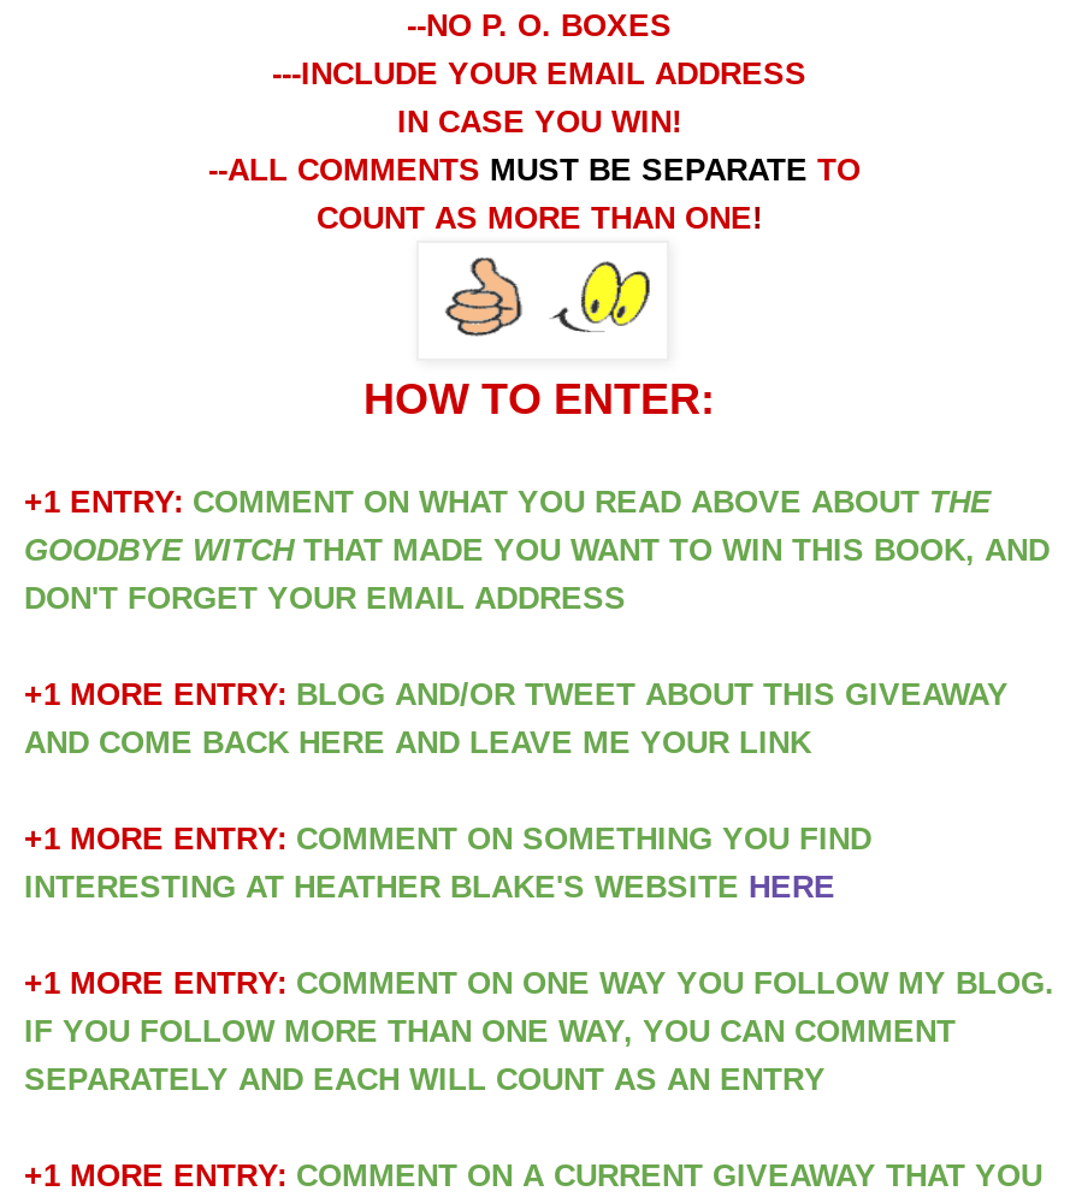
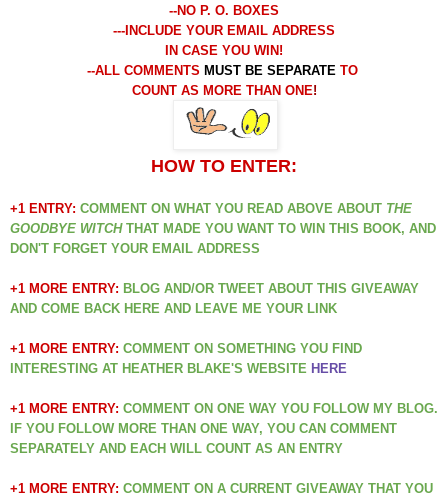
- [image]
+ [image]
